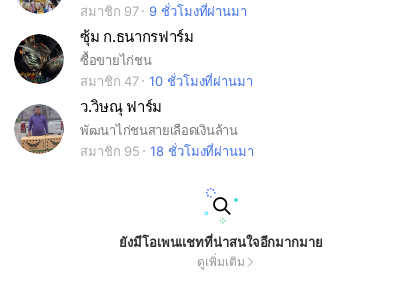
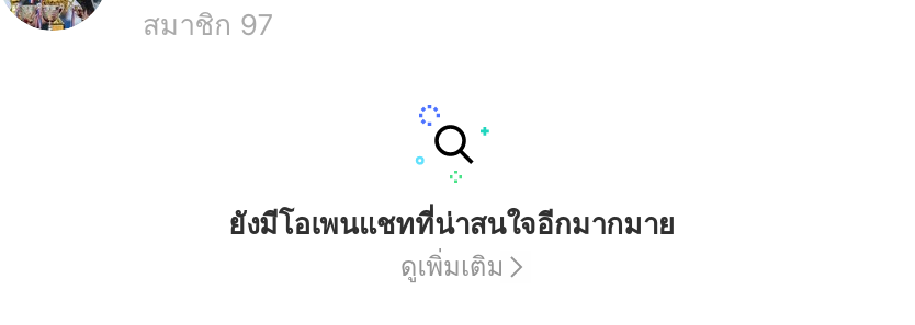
- [image]
- 9 ชั่วโมงที่ผ่านมา
- ซุ้ม ก.ธนากรฟาร์ม
- ซื้อขายไก่ชน
- สมาชิก 47
- 10 ชั่วโมงที่ผ่านมา
- ว.วิษณุ ฟาร์ม
- พัฒนาไก่ชนสายเลือดเงินล้าน
- สมาชิก 95
- 18 ชั่วโมงที่ผ่านมา

- [image]
